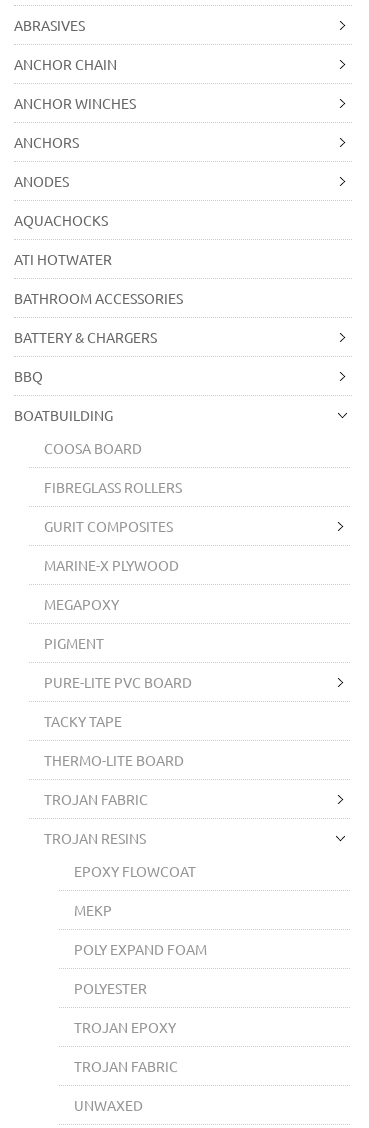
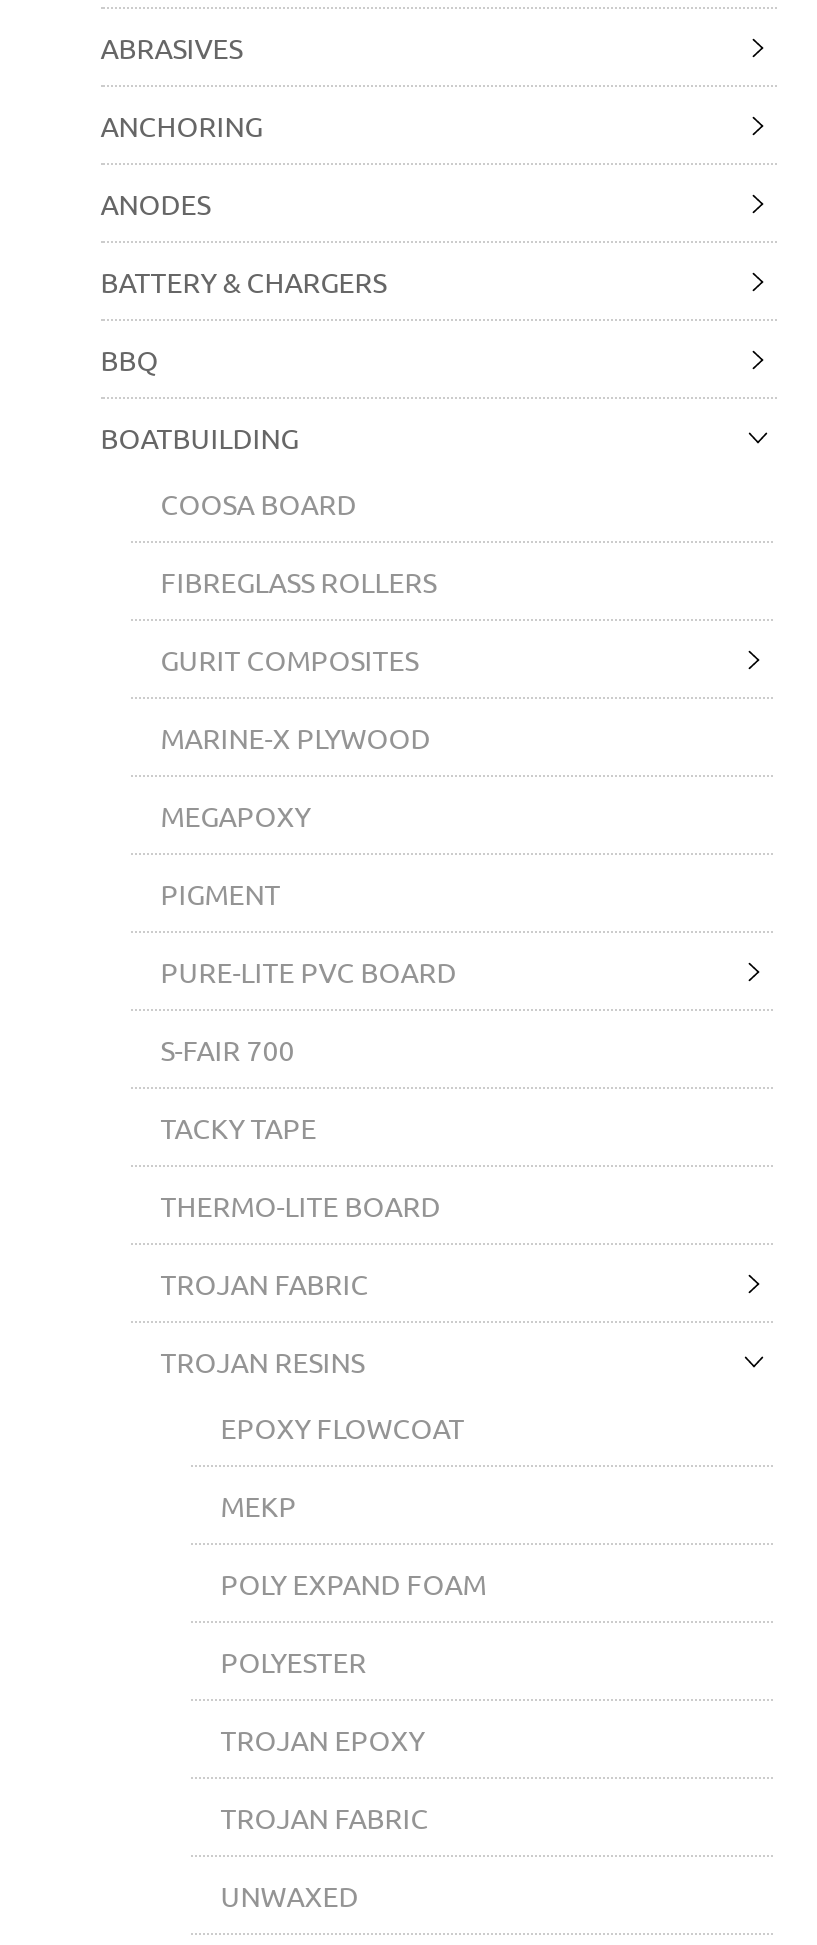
- ANCHOR CHAIN
- ANCHOR WINCHES
- ANCHORS
+ ANCHORING

- AQUACHOCKS
- ATI HOTWATER
- BATHROOM ACCESSORIES

moved up: BATTERY & CHARGERS | BBQ | BOATBUILDING | ... | PIGMENT | PURE-LITE PVC BOARD

+ S-FAIR 700
